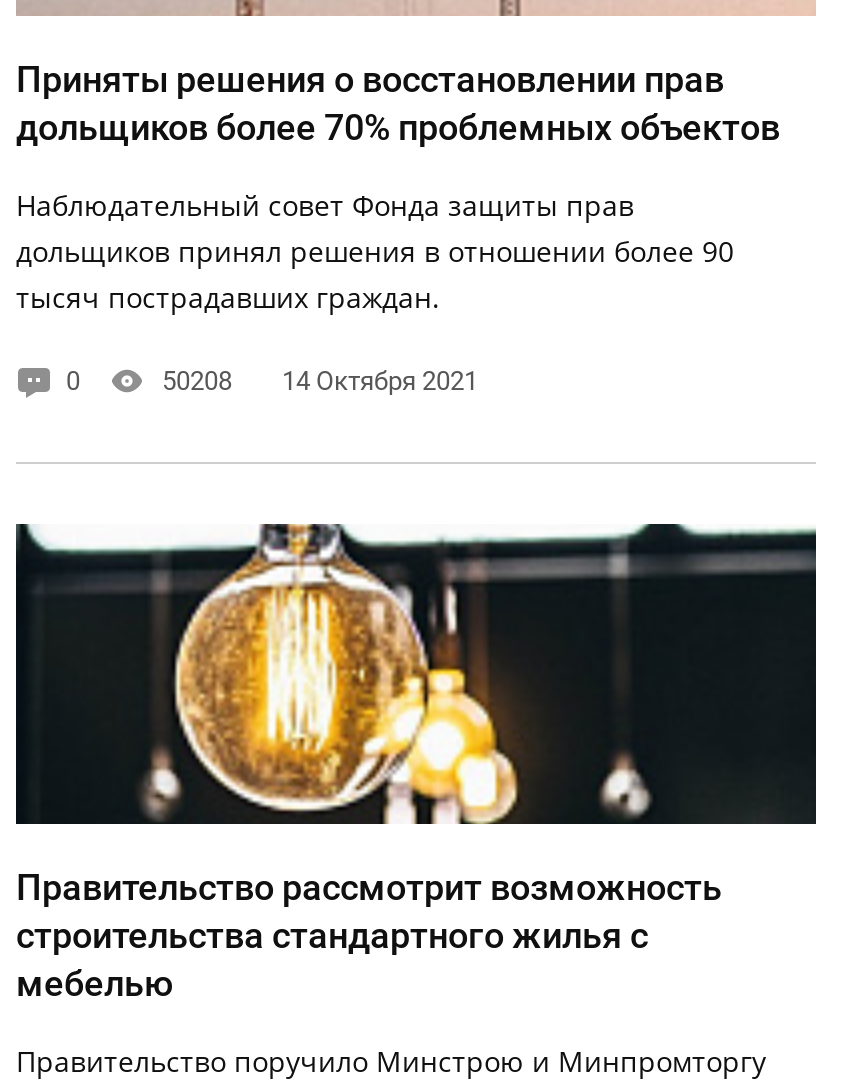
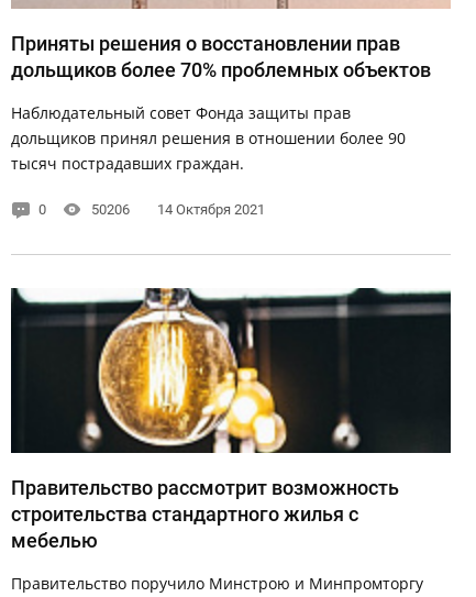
- 50208 14 Октября 2021
+ 50206 14 Октября 2021
